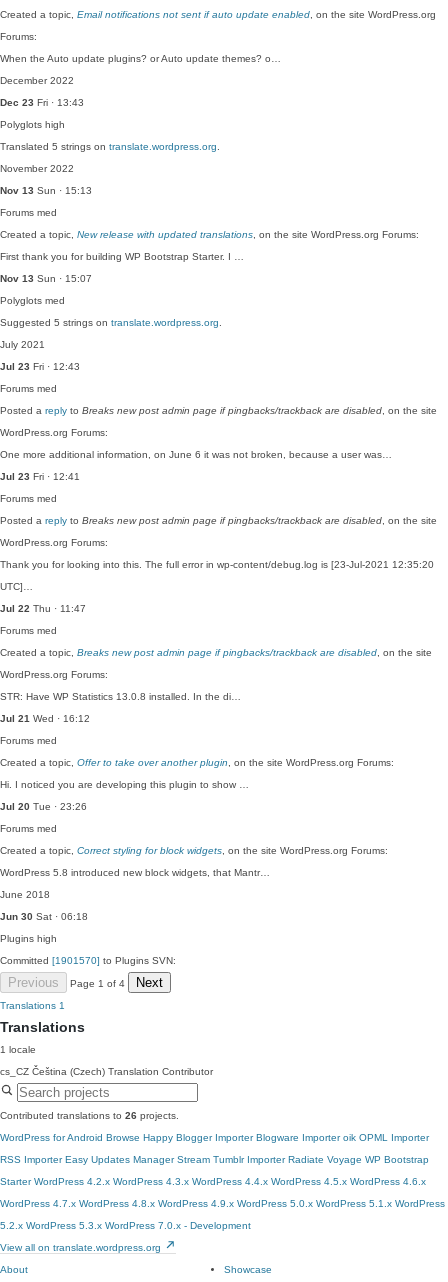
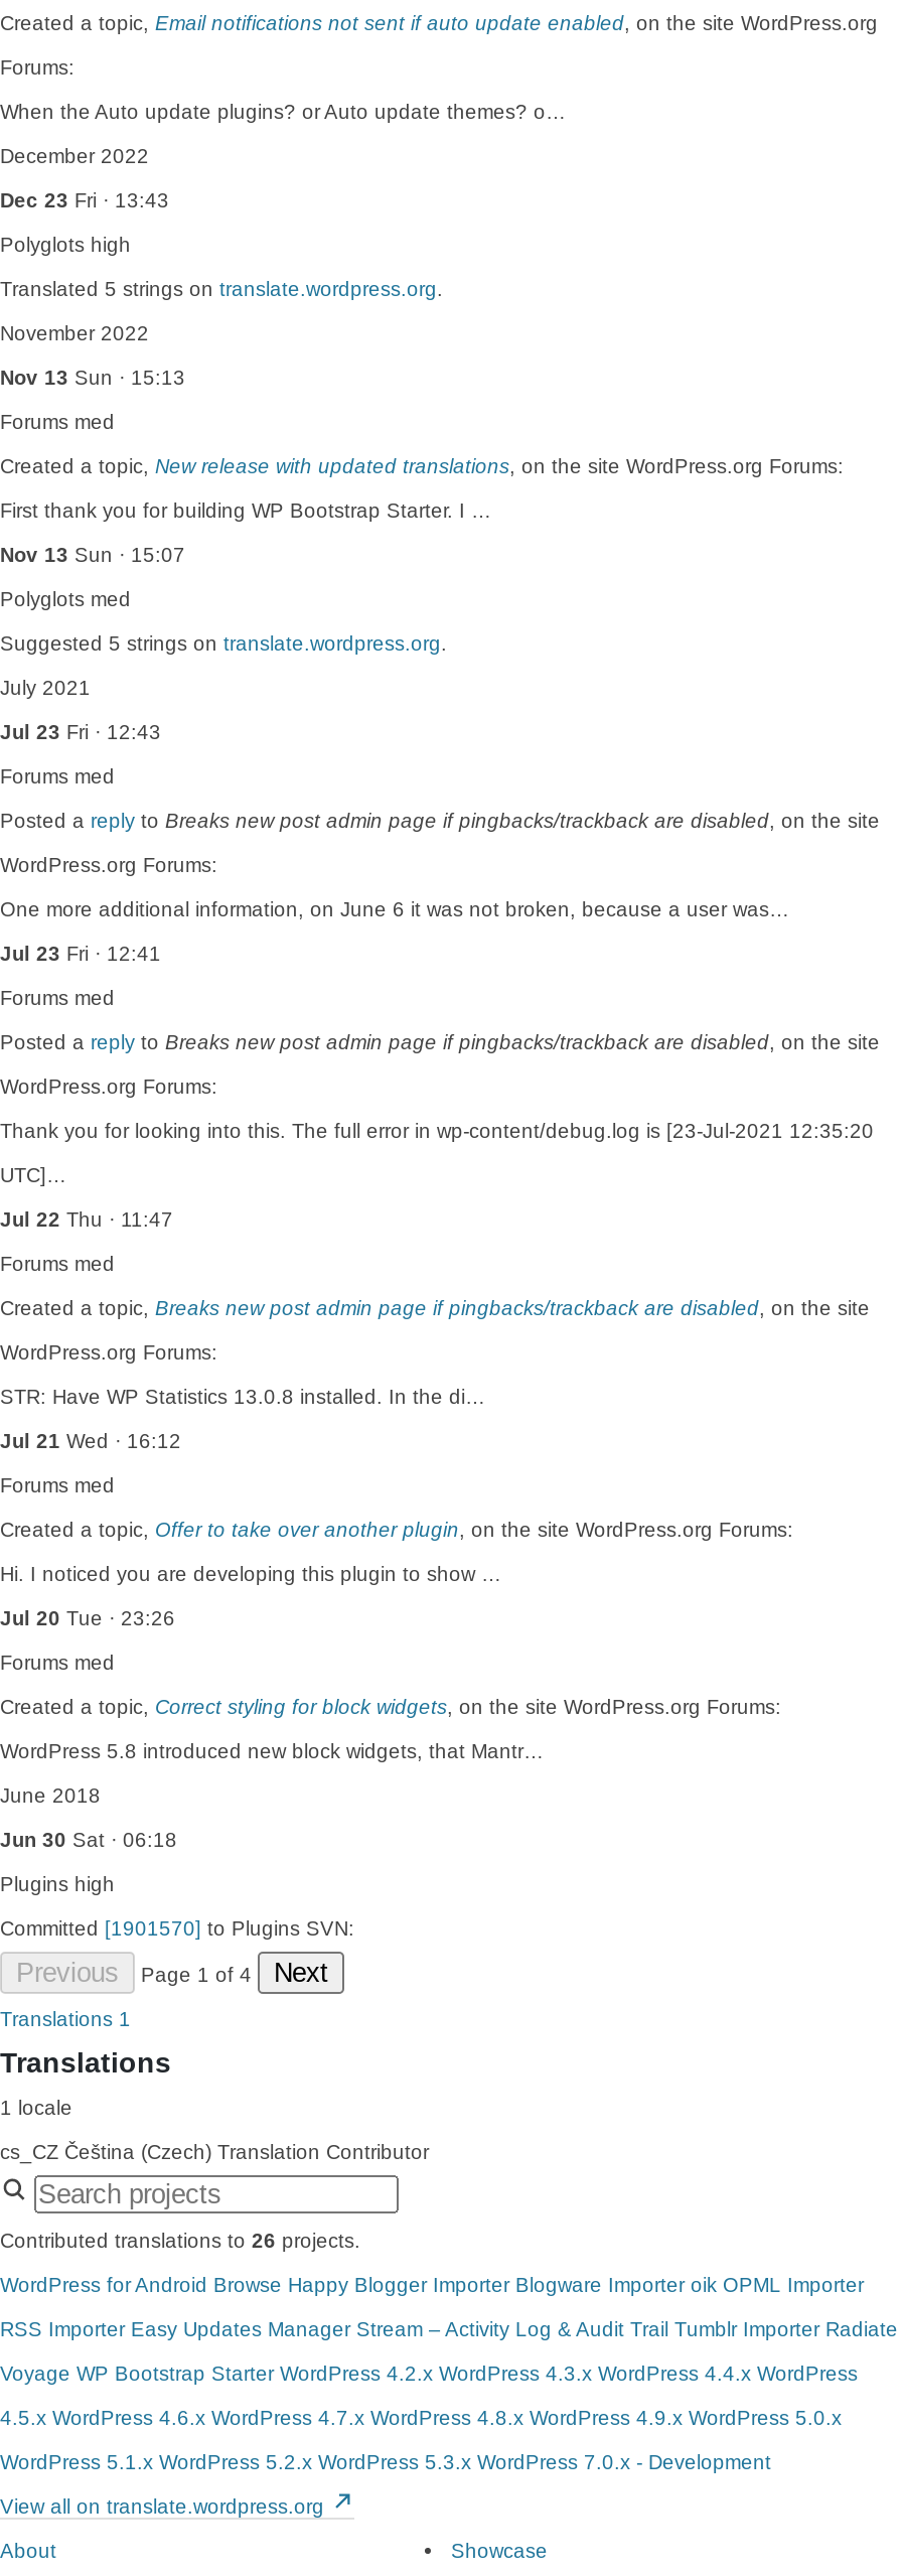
- RSS Importer Easy Updates Manager Stream Tumblr Importer Radiate Voyage WP Bootstrap
+ RSS Importer Easy Updates Manager Stream – Activity Log & Audit Trail Tumblr Importer Radiate

- Starter WordPress 4.2.x WordPress 4.3.x WordPress 4.4.x WordPress 4.5.x WordPress 4.6.x
+ Voyage WP Bootstrap Starter WordPress 4.2.x WordPress 4.3.x WordPress 4.4.x WordPress

- WordPress 4.7.x WordPress 4.8.x WordPress 4.9.x WordPress 5.0.x WordPress 5.1.x WordPress
+ 4.5.x WordPress 4.6.x WordPress 4.7.x WordPress 4.8.x WordPress 4.9.x WordPress 5.0.x

- 5.2.x WordPress 5.3.x WordPress 7.0.x - Development
+ WordPress 5.1.x WordPress 5.2.x WordPress 5.3.x WordPress 7.0.x - Development
